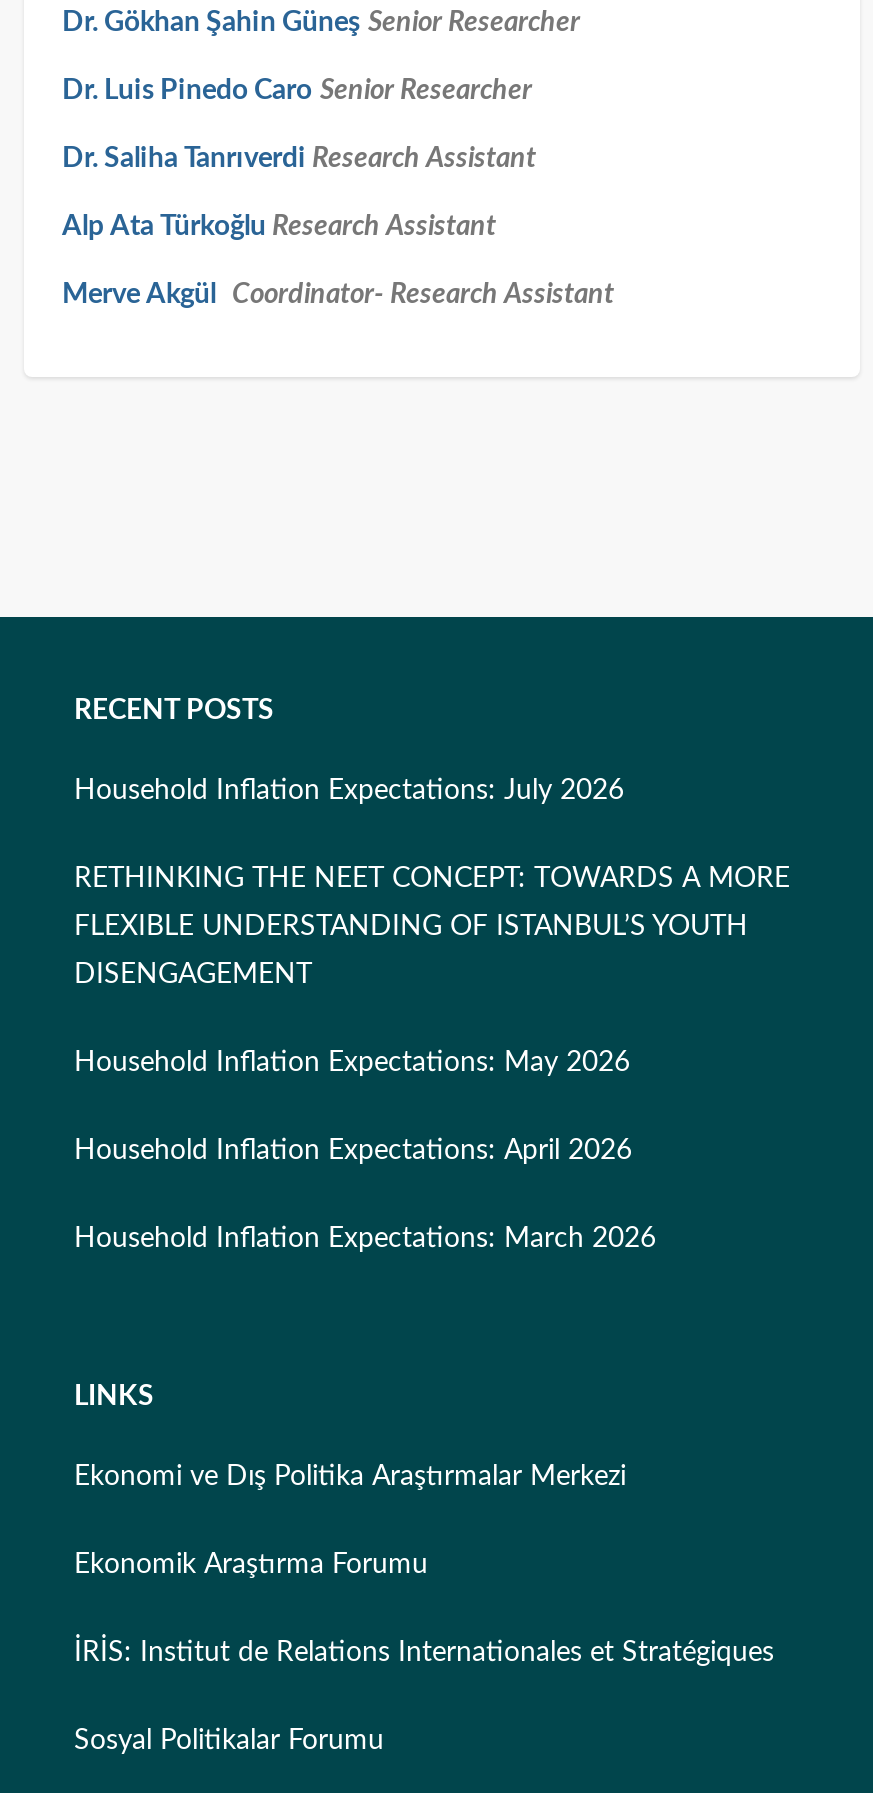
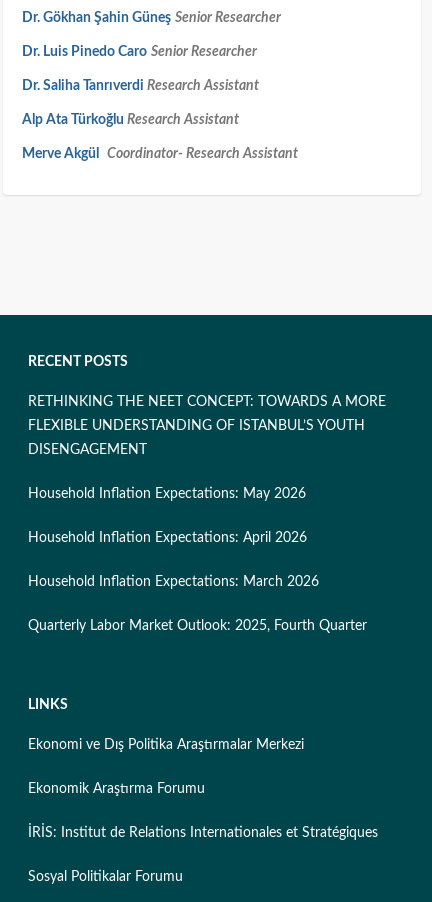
- Household Inflation Expectations: July 2026

moved up: RETHINKING THE NEET CONCEPT: TOWARDS A MORE | FLEXIBLE UNDERSTANDING OF ISTANBUL’S YOUTH | DISENGAGEMENT | Household Inflation Expectations: May 2026 | Household Inflation Expectations: April 2026 | Household Inflation Expectations: March 2026

+ Quarterly Labor Market Outlook: 2025, Fourth Quarter
